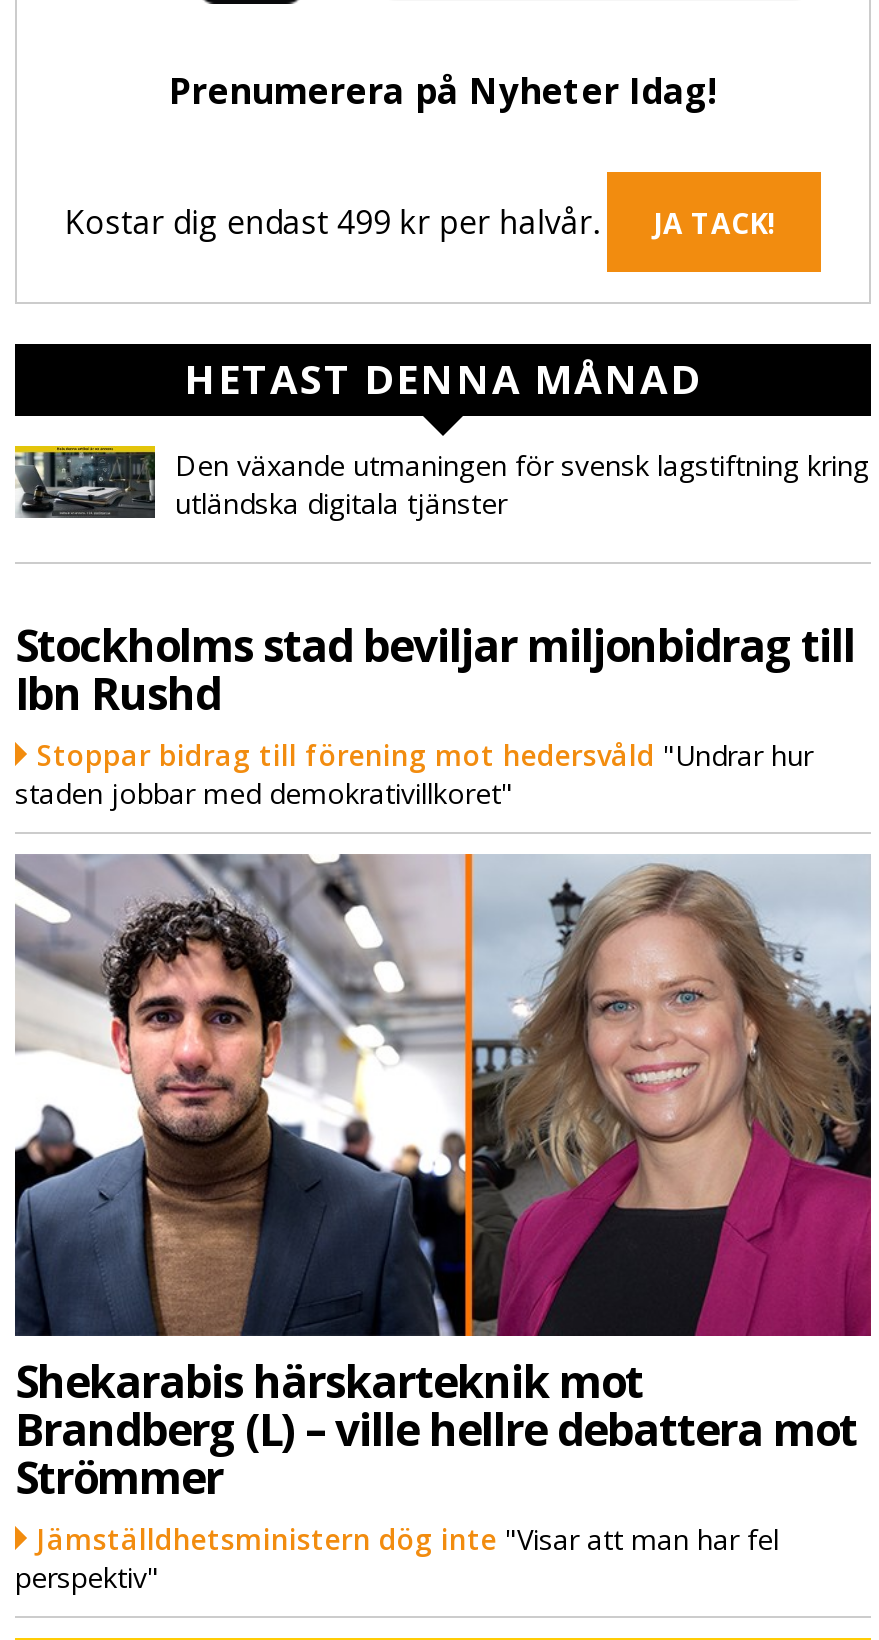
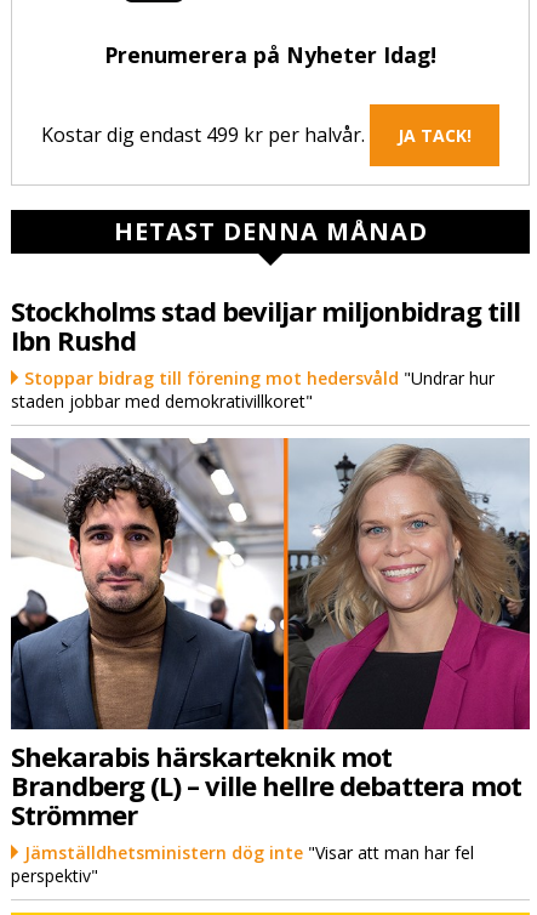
- [image]
- Den växande utmaningen för svensk lagstiftning kring
- utländska digitala tjänster
